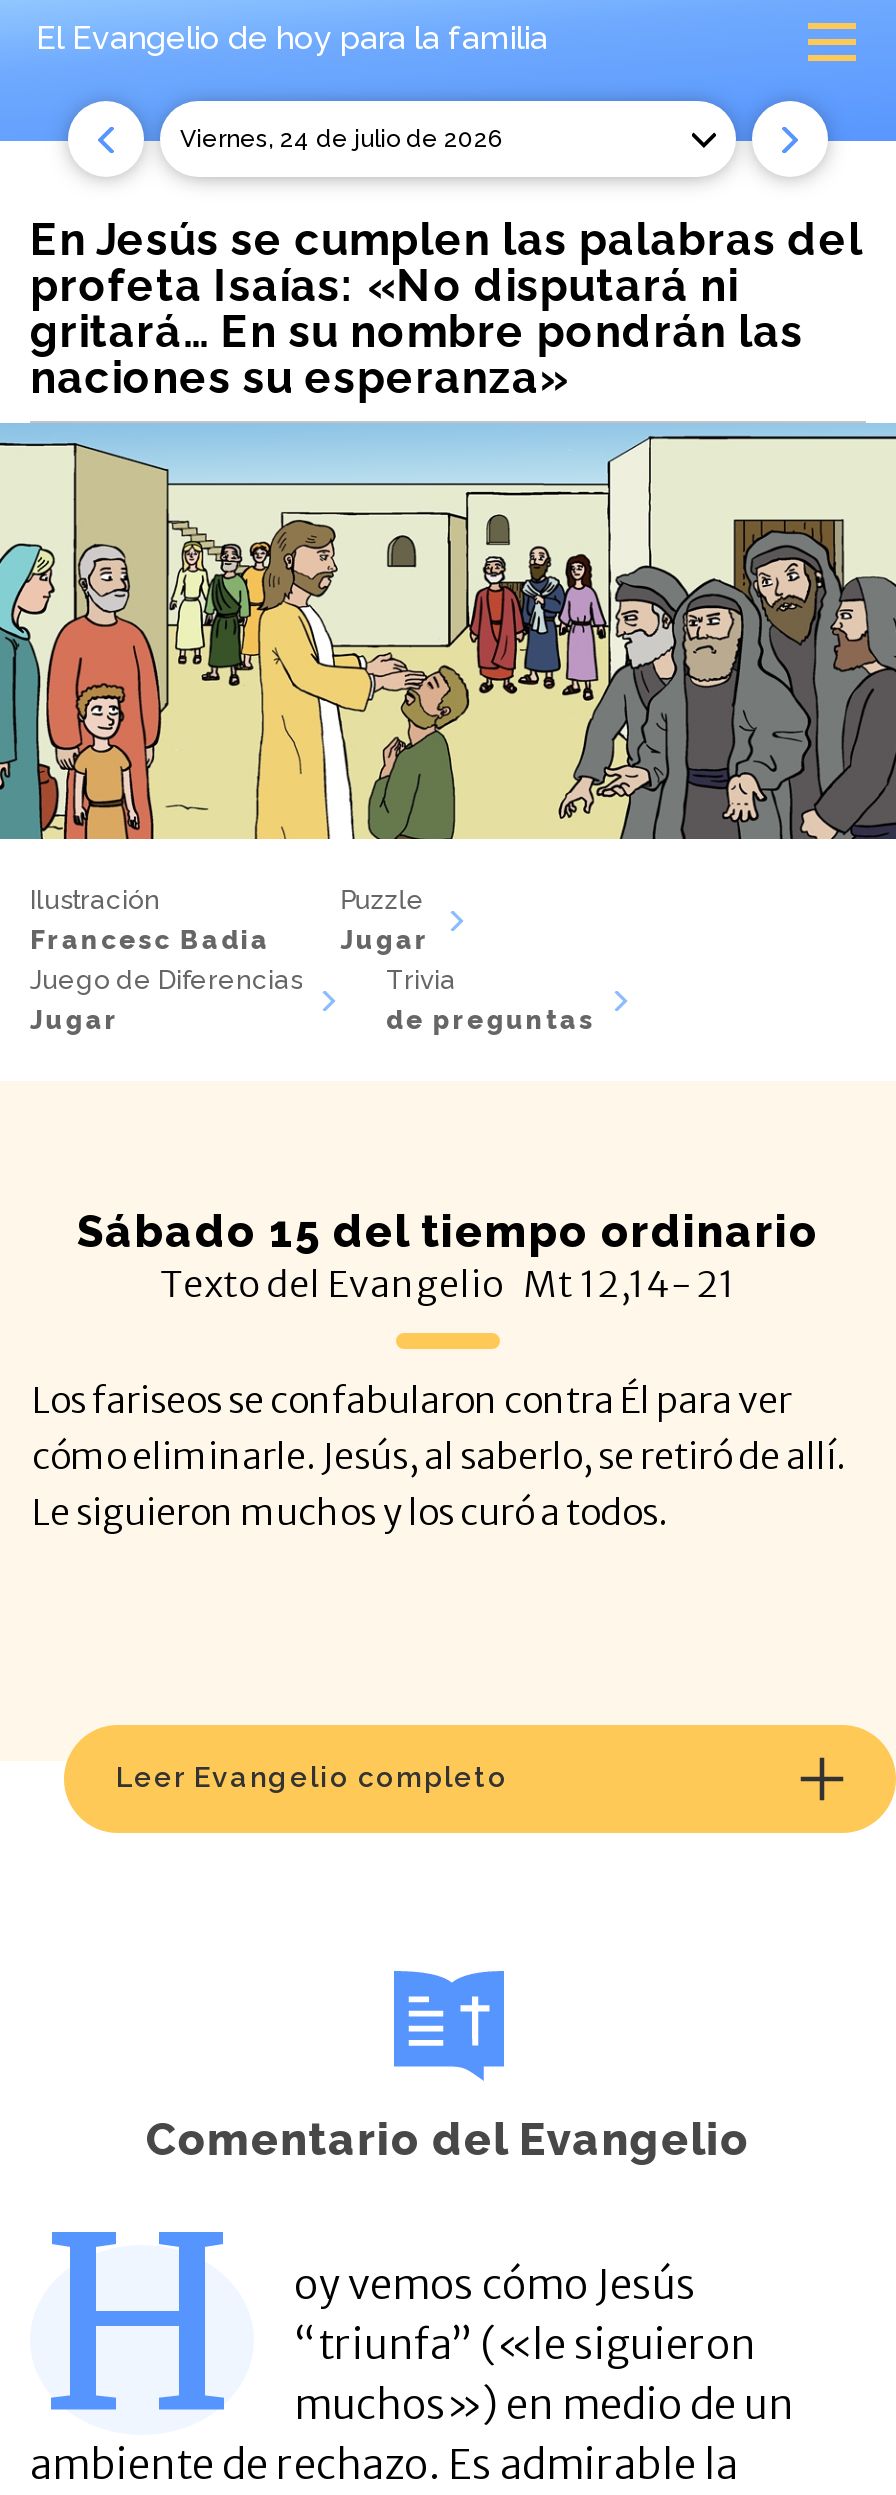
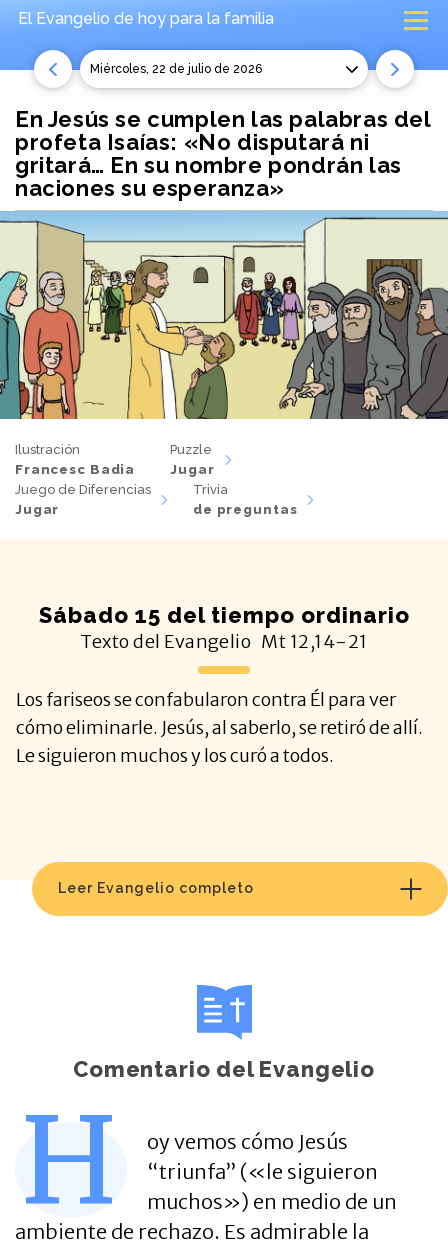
- viernes, 24 de julio de 2026
+ miércoles, 22 de julio de 2026
